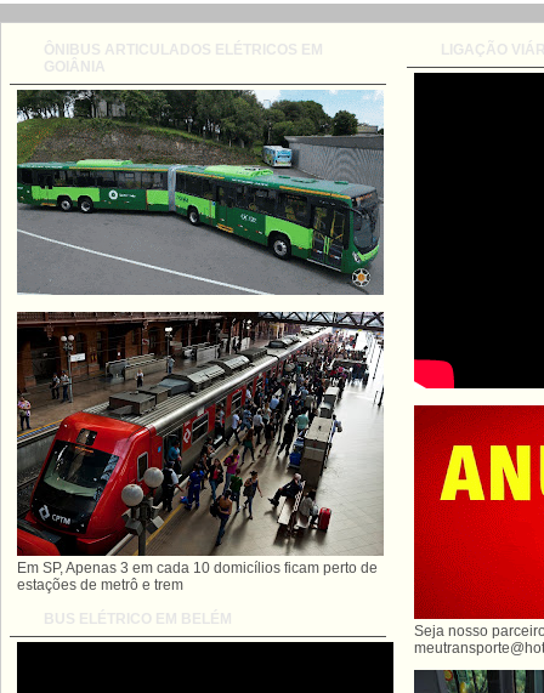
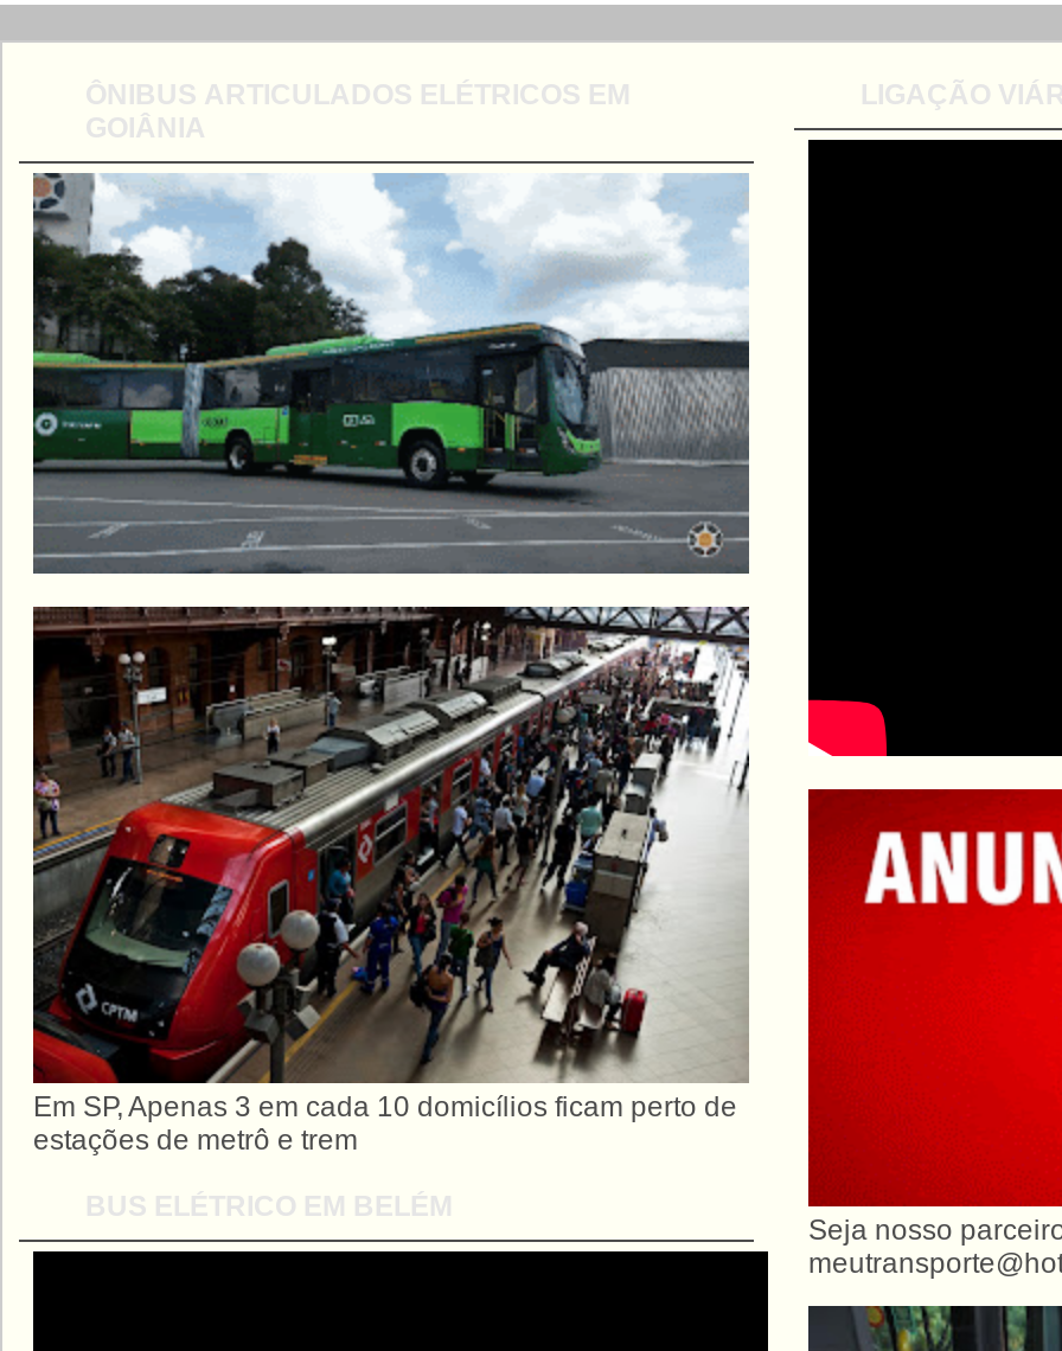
- [image]
+ [image]

- [image]
+ [image]
